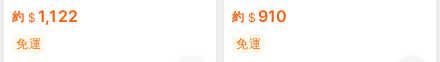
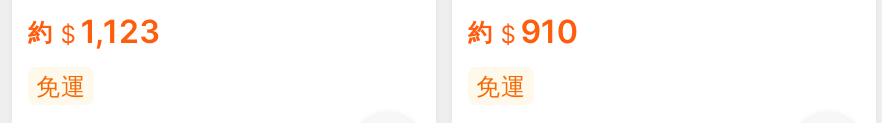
- 約 1,122
+ 約 1,123
